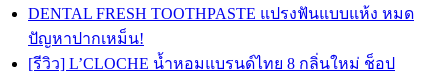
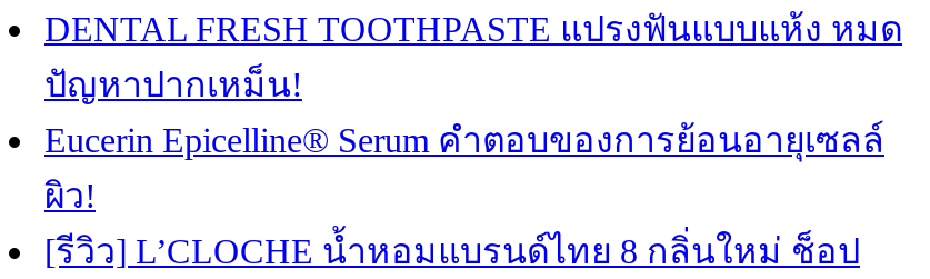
+ Eucerin Epicelline® Serum คำตอบของการย้อนอายุเซลล์
+ ผิว!
